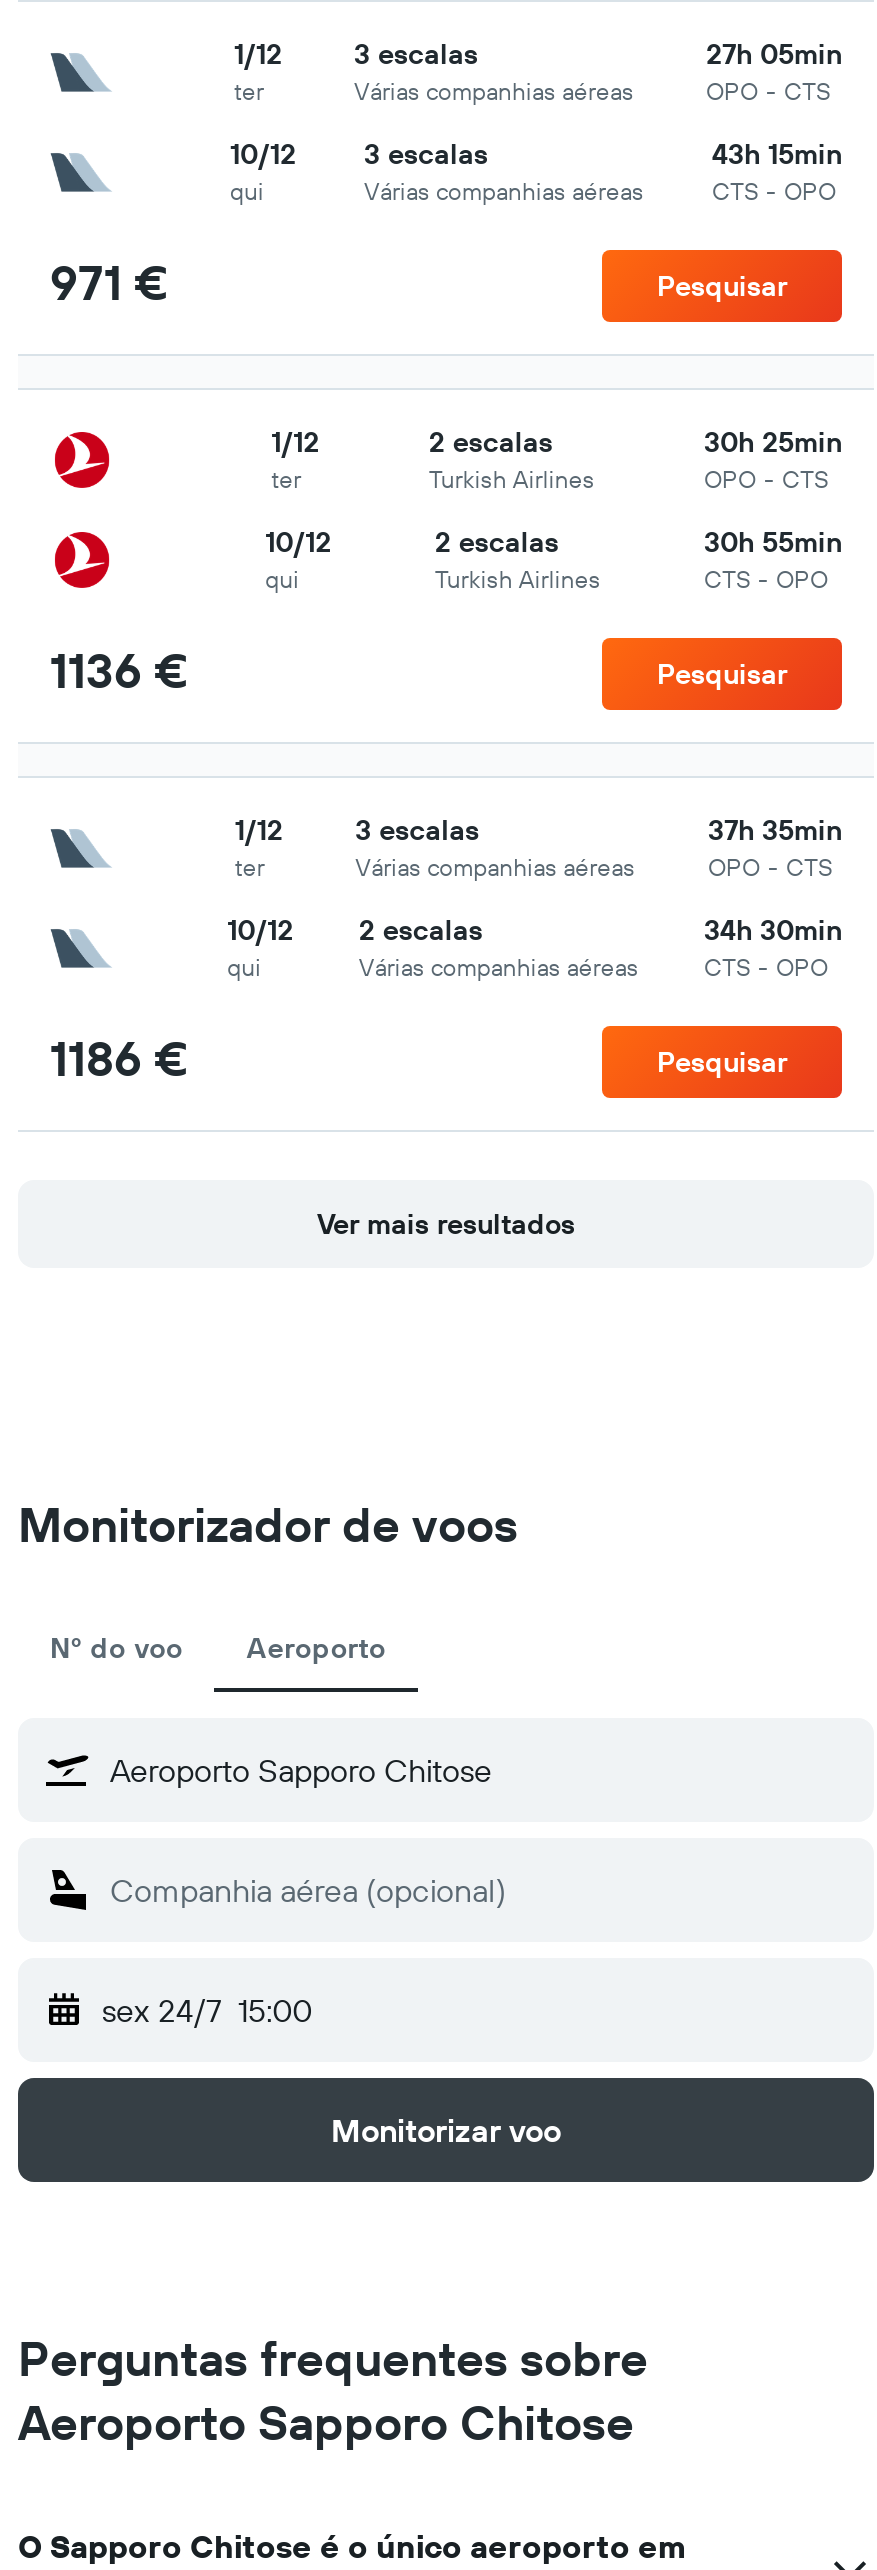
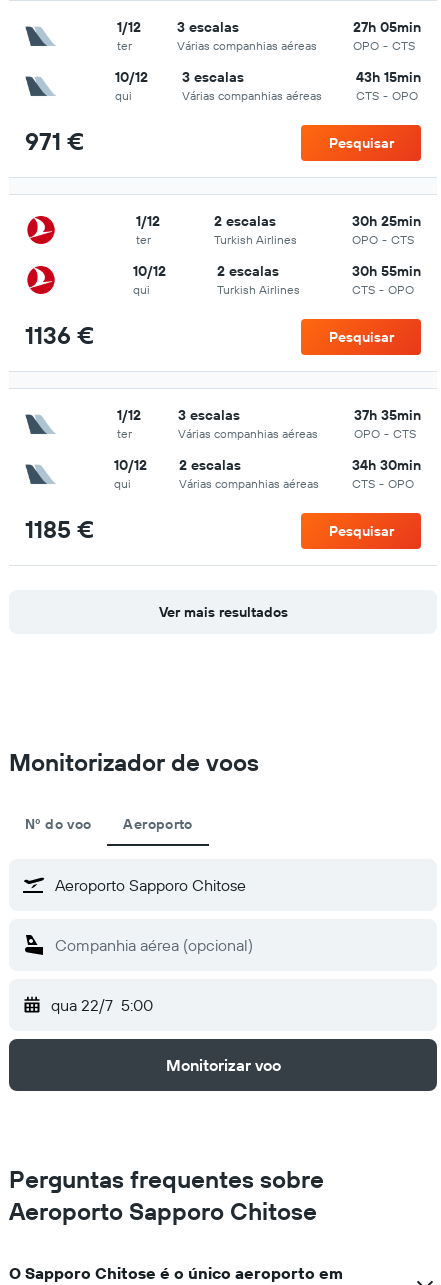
- 1186 €
+ 1185 €

- sex 24/7 15:00
+ qua 22/7 5:00
